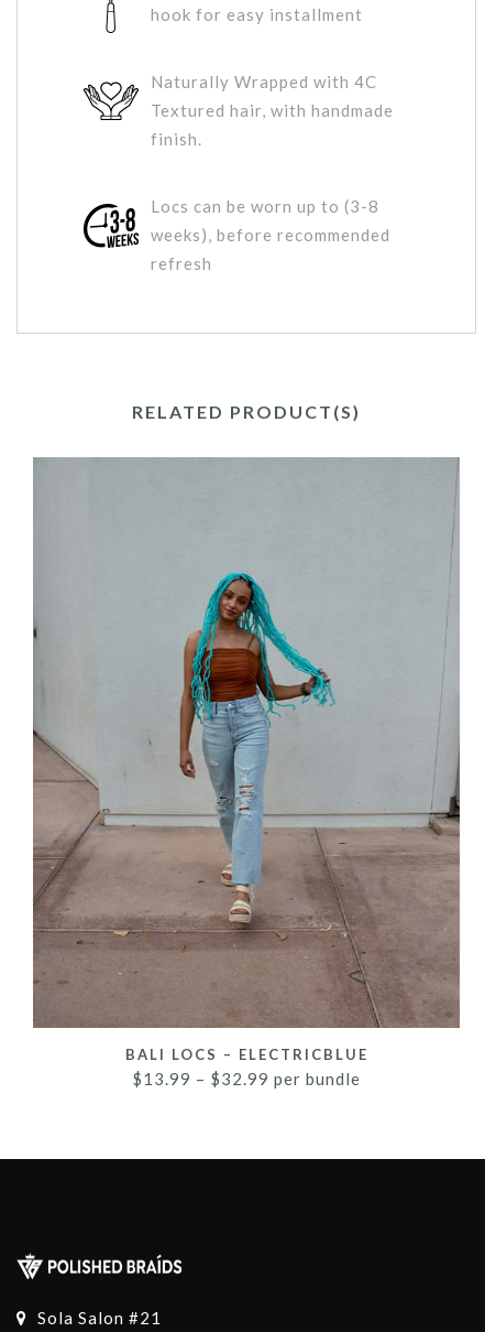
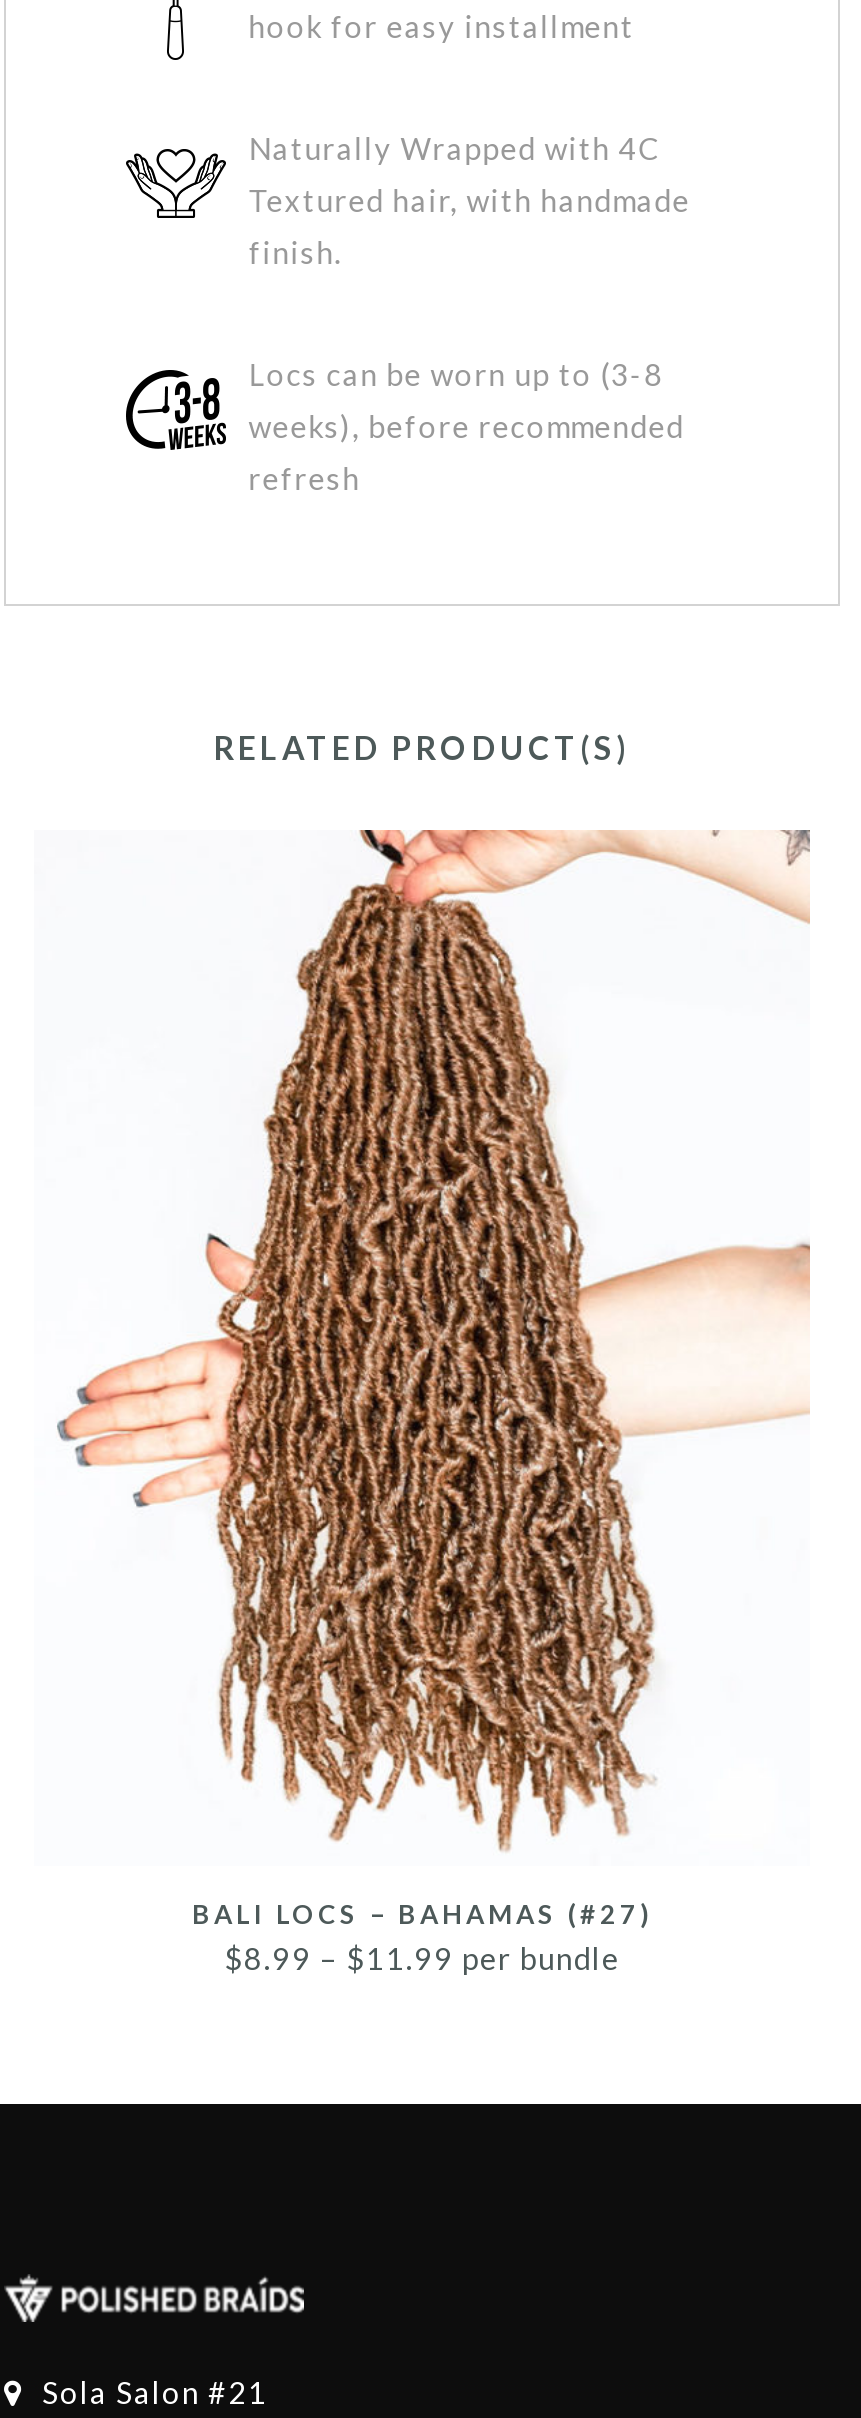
- [image]
- BALI LOCS – ELECTRICBLUE
- $13.99 – $32.99 per bundle
+ [image]
+ BALI LOCS – BAHAMAS (#27)
+ $8.99 – $11.99 per bundle
